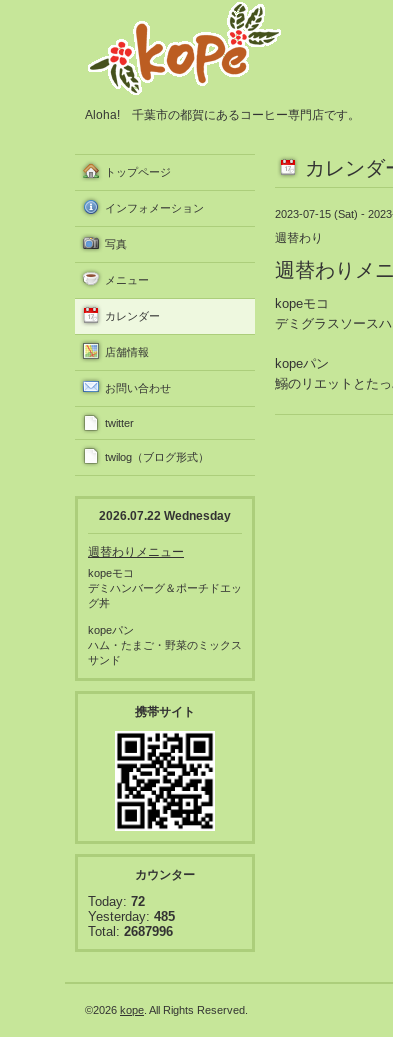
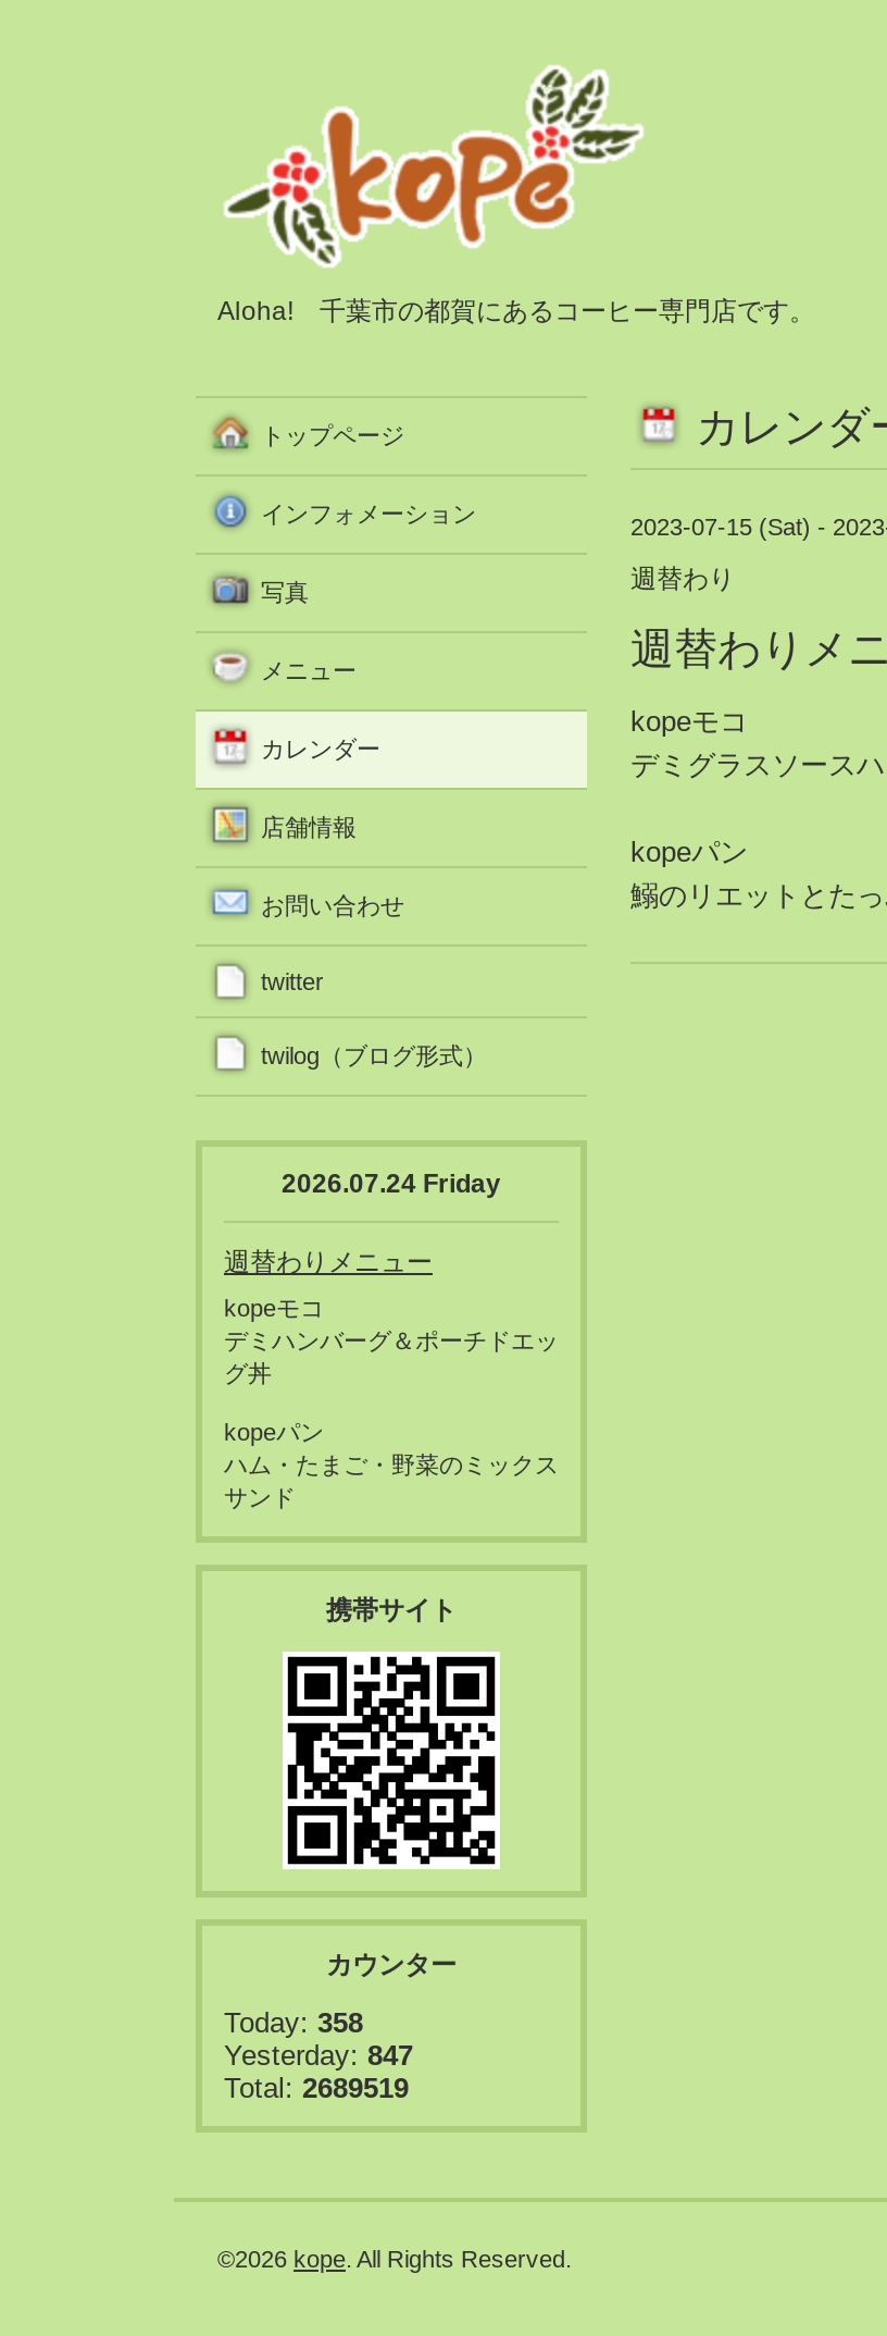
- 2026.07.22 Wednesday
+ 2026.07.24 Friday

- Today: 72
+ Today: 358

- Yesterday: 485
+ Yesterday: 847

- Total: 2687996
+ Total: 2689519
